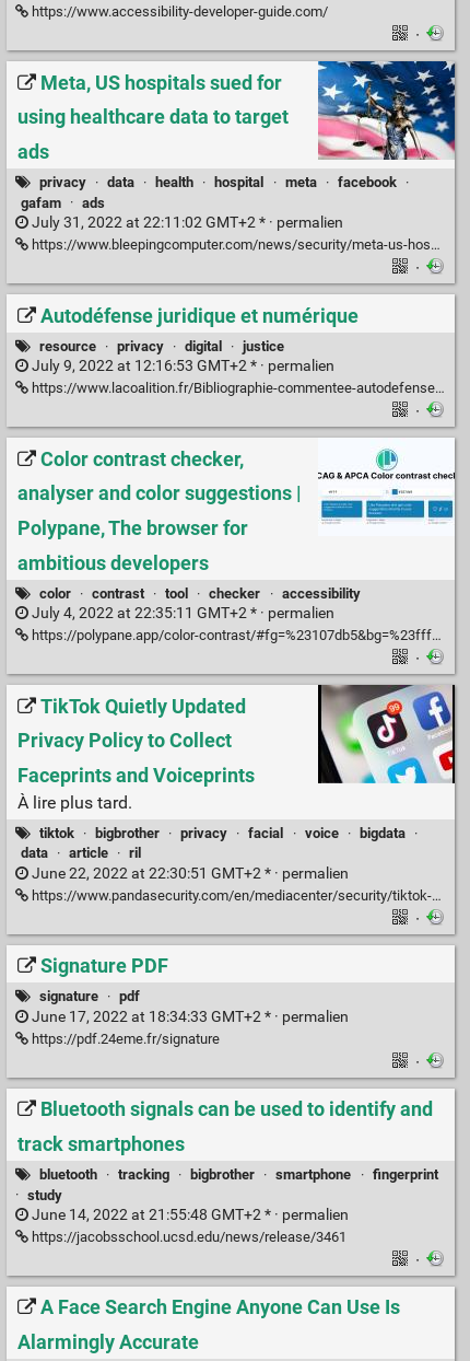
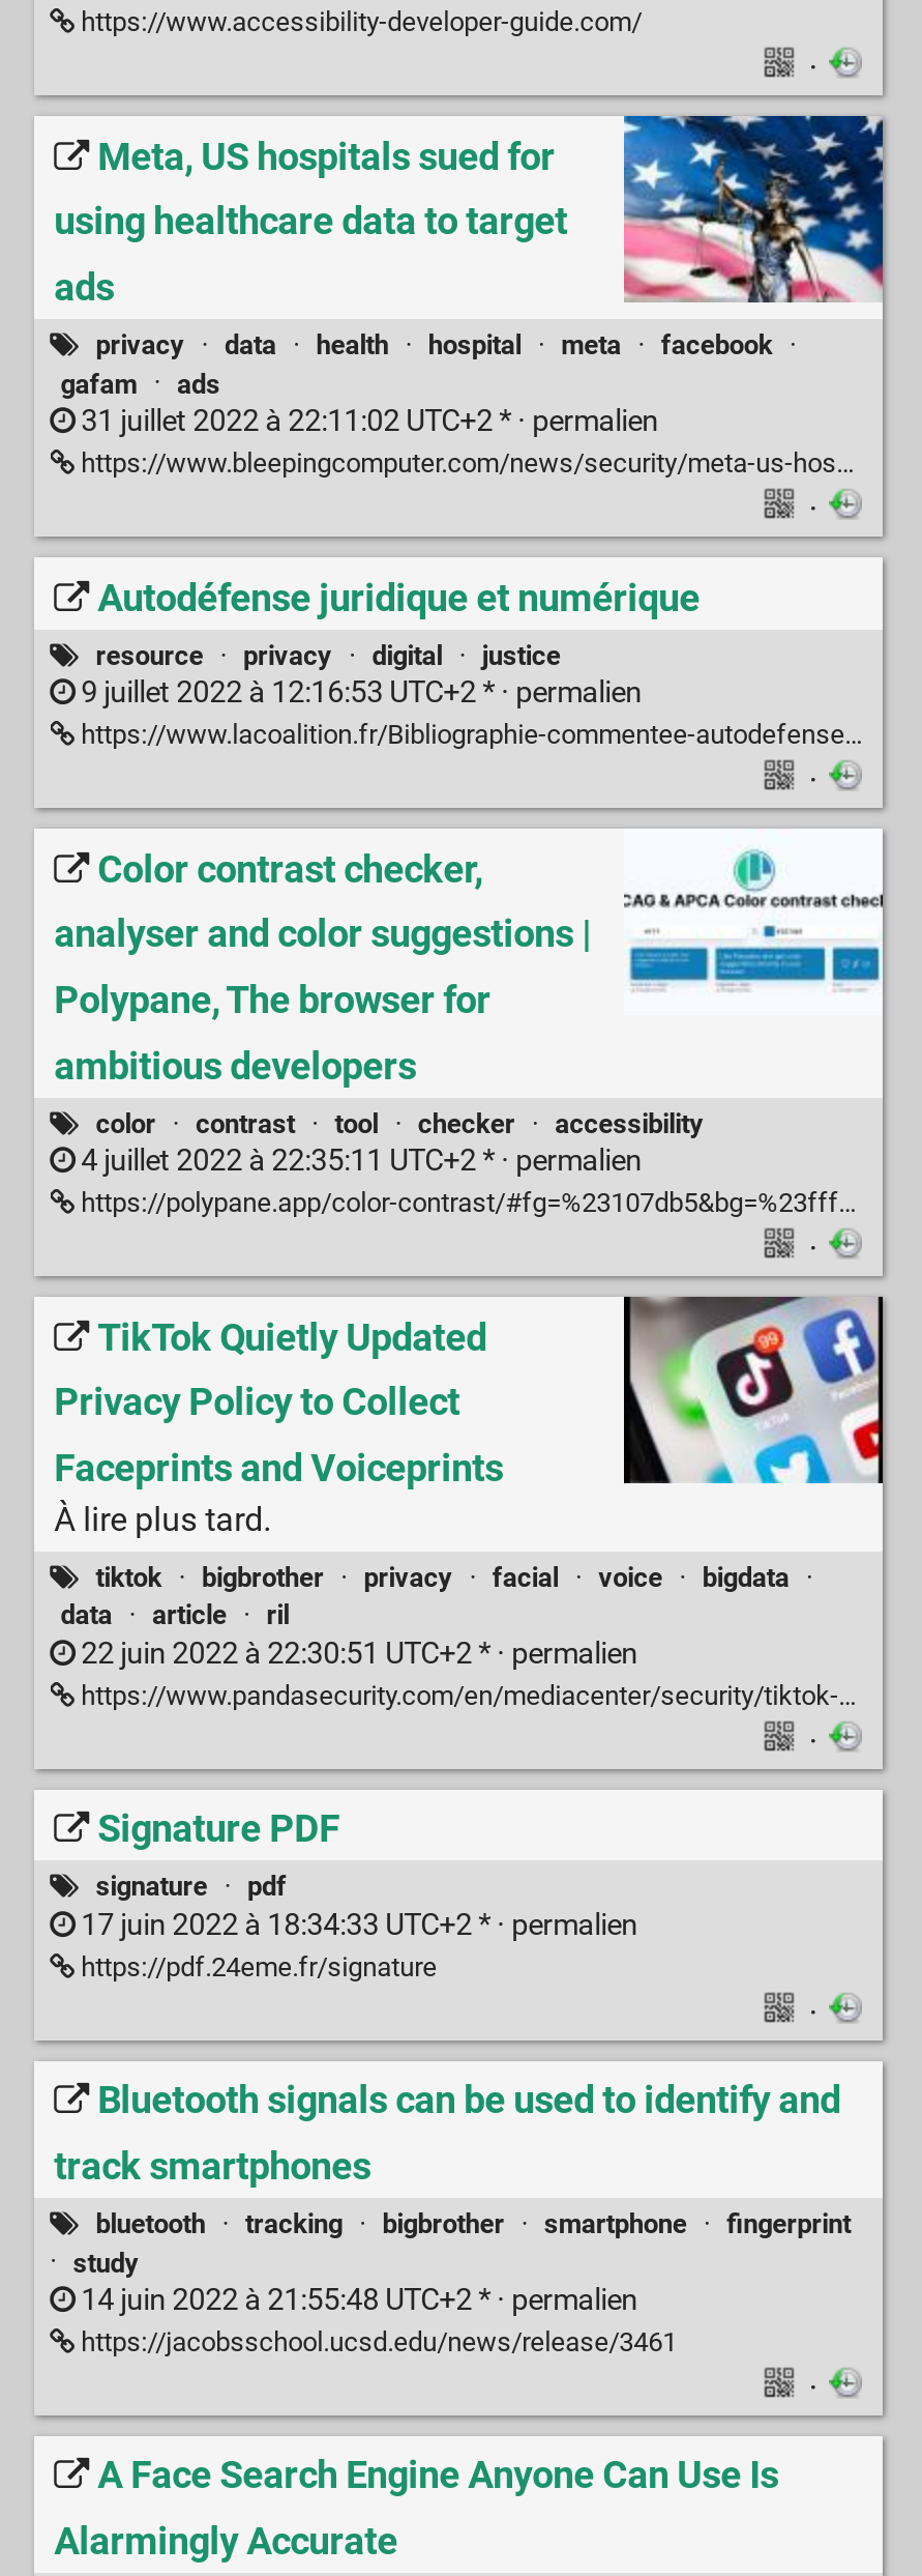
- July 31, 2022 at 22:11:02 GMT+2 * · permalien
+ 31 juillet 2022 à 22:11:02 UTC+2 * · permalien

- July 9, 2022 at 12:16:53 GMT+2 * · permalien
+ 9 juillet 2022 à 12:16:53 UTC+2 * · permalien

- July 4, 2022 at 22:35:11 GMT+2 * · permalien
+ 4 juillet 2022 à 22:35:11 UTC+2 * · permalien

- June 22, 2022 at 22:30:51 GMT+2 * · permalien
+ 22 juin 2022 à 22:30:51 UTC+2 * · permalien

- June 17, 2022 at 18:34:33 GMT+2 * · permalien
+ 17 juin 2022 à 18:34:33 UTC+2 * · permalien

- June 14, 2022 at 21:55:48 GMT+2 * · permalien
+ 14 juin 2022 à 21:55:48 UTC+2 * · permalien
